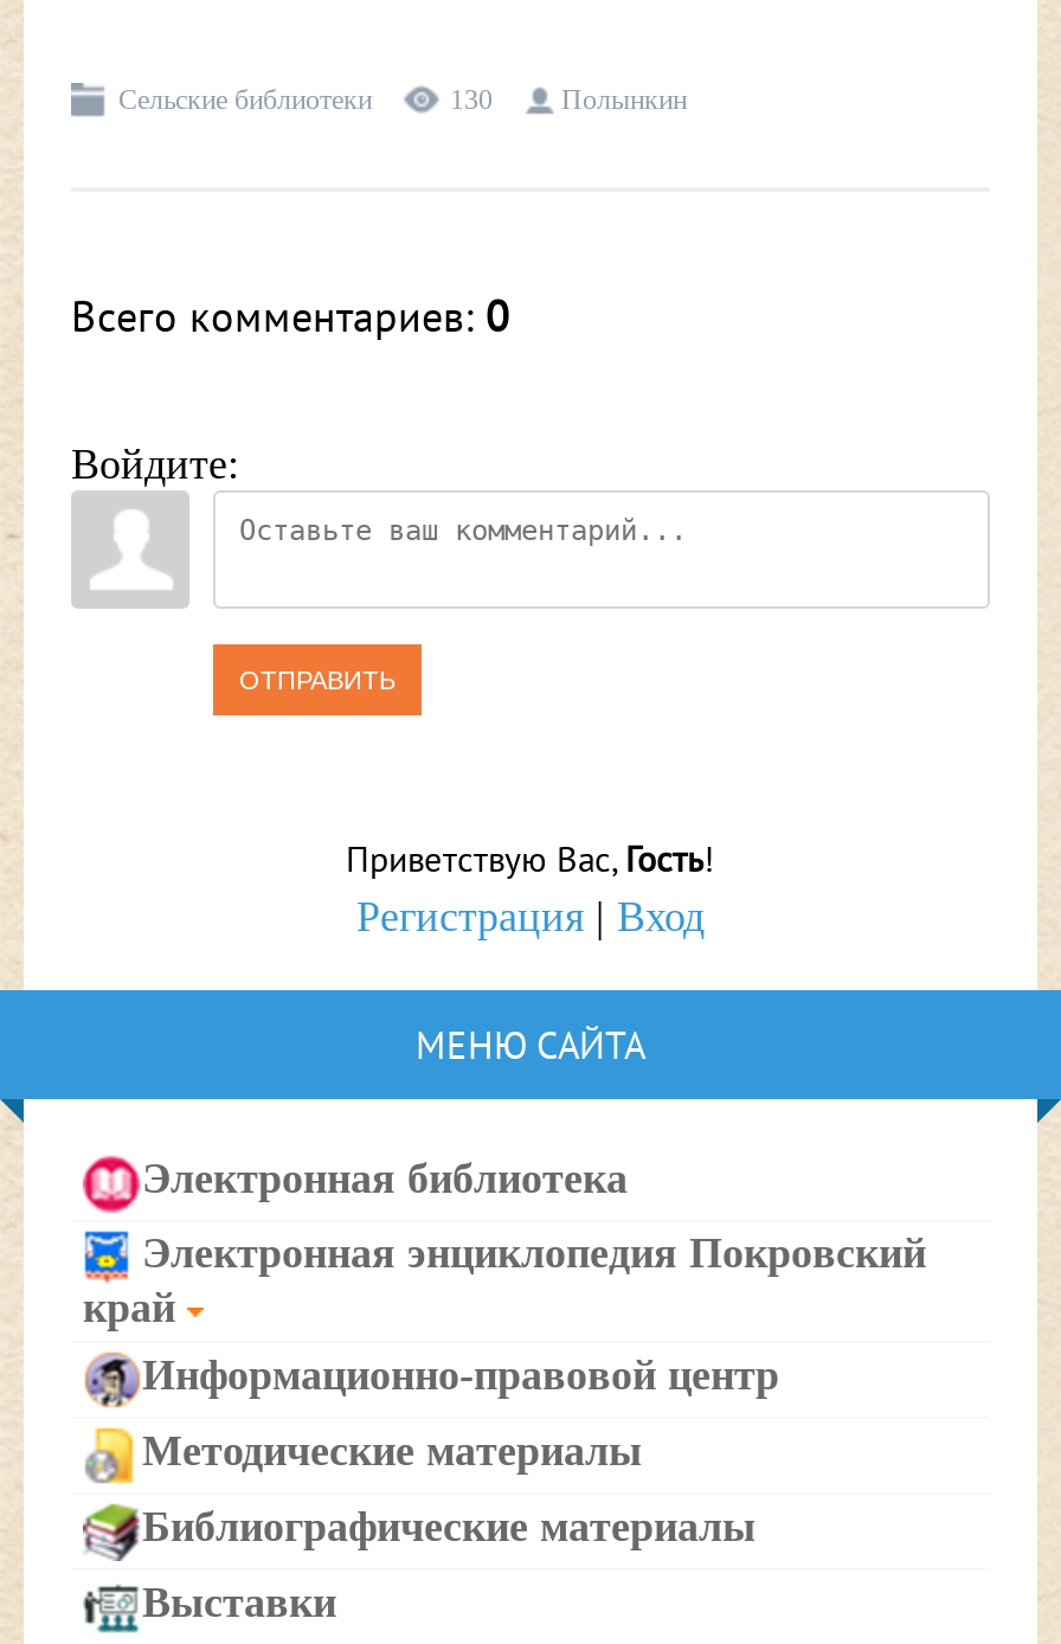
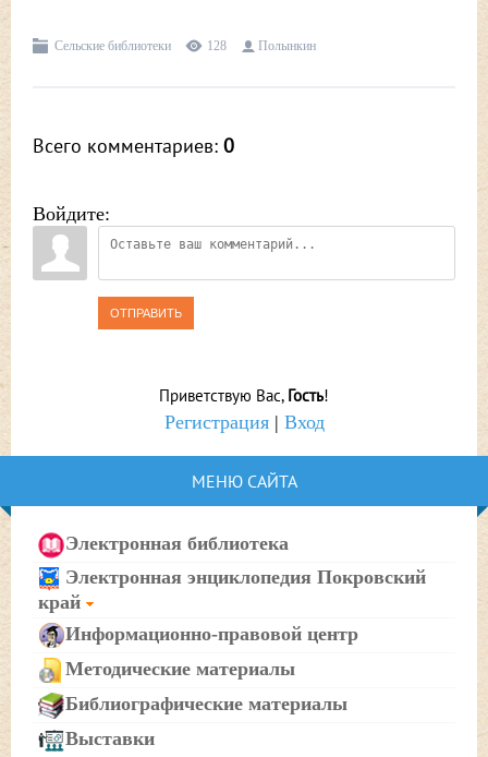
- 130
+ 128
